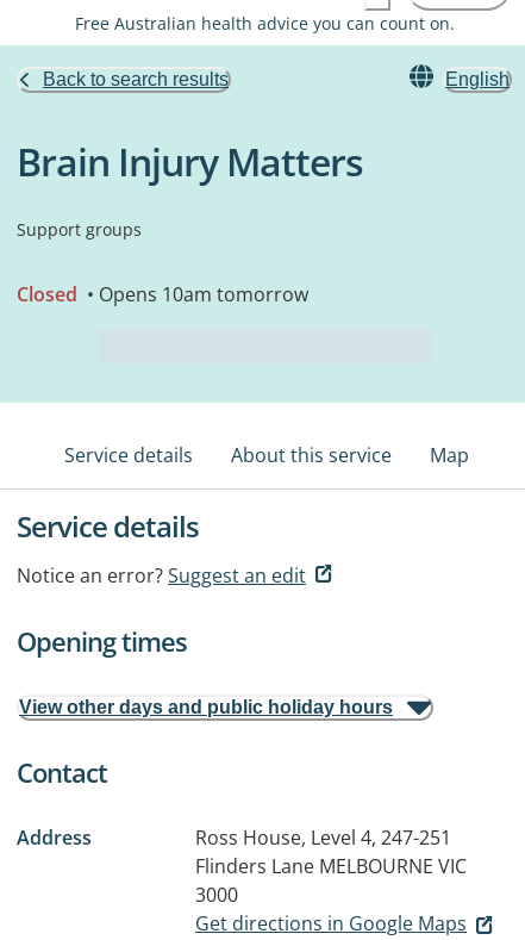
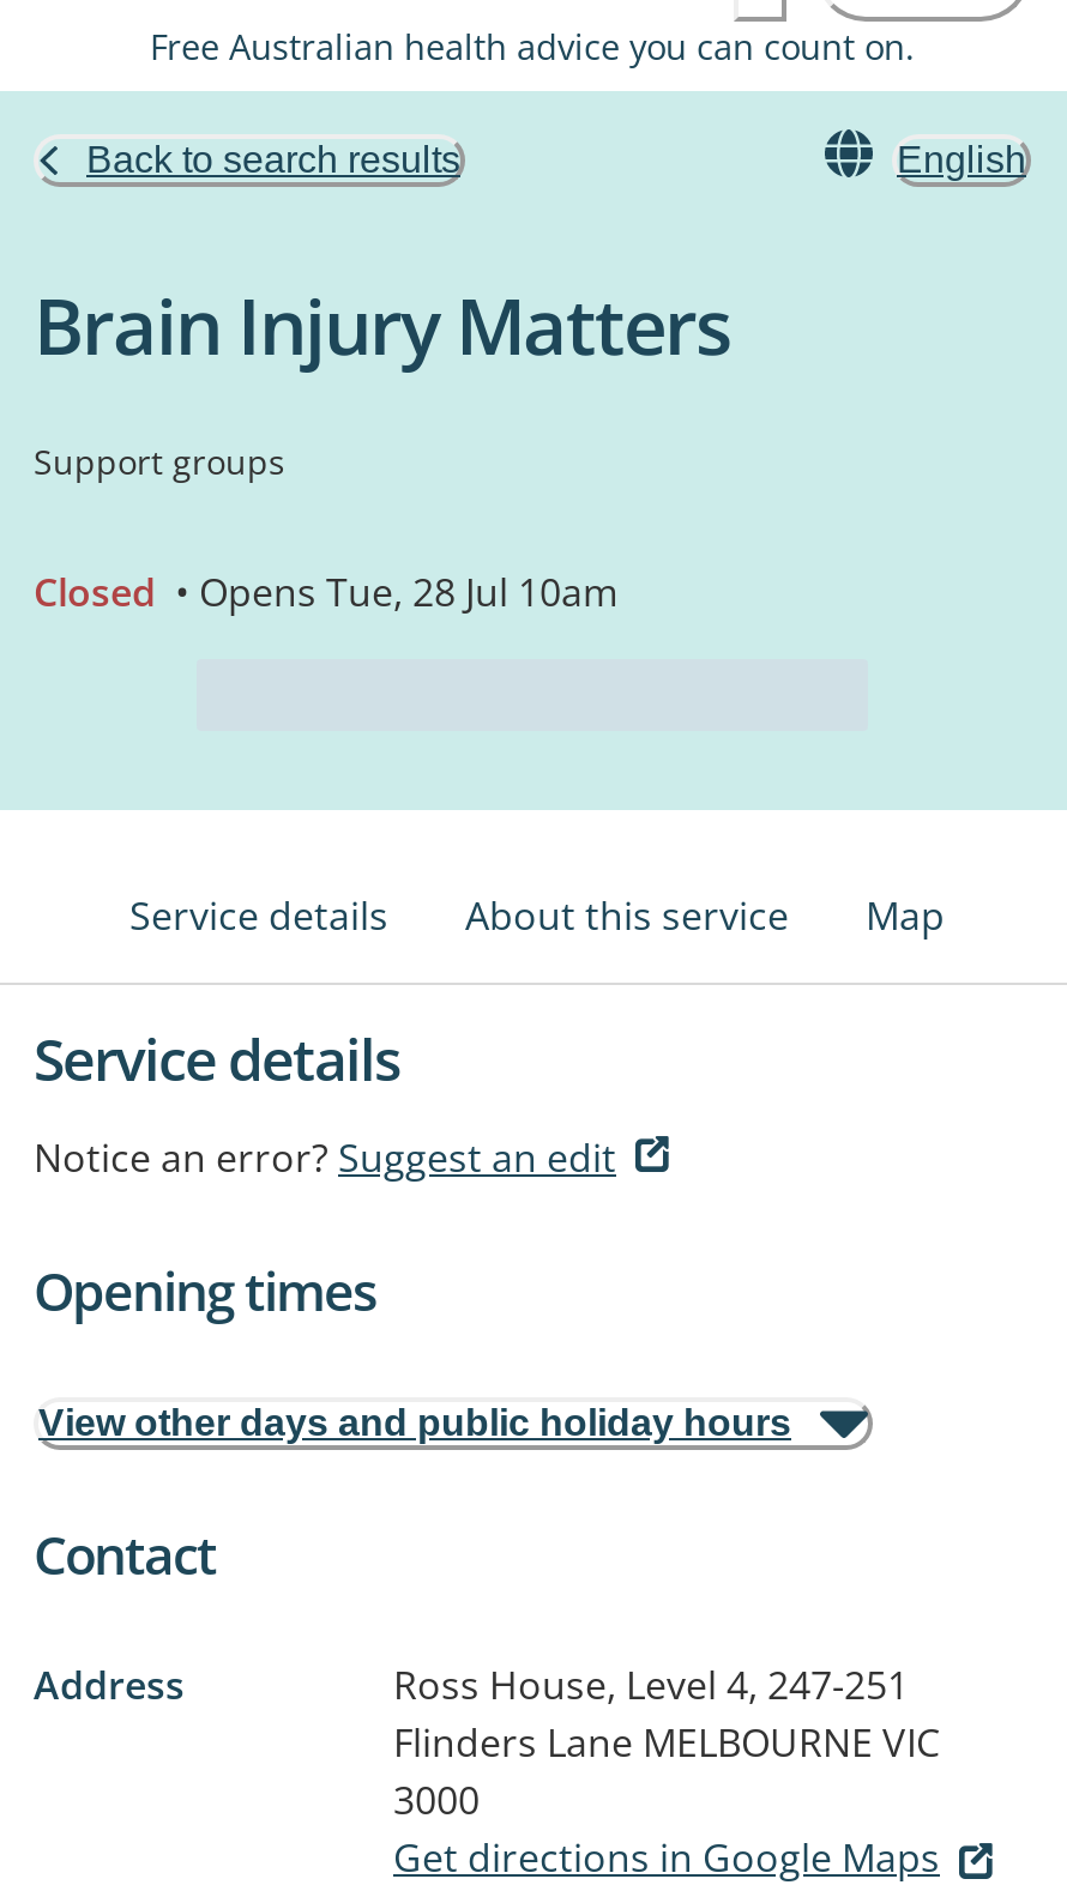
- Closed • Opens 10am tomorrow
+ Closed • Opens Tue, 28 Jul 10am
